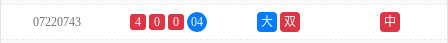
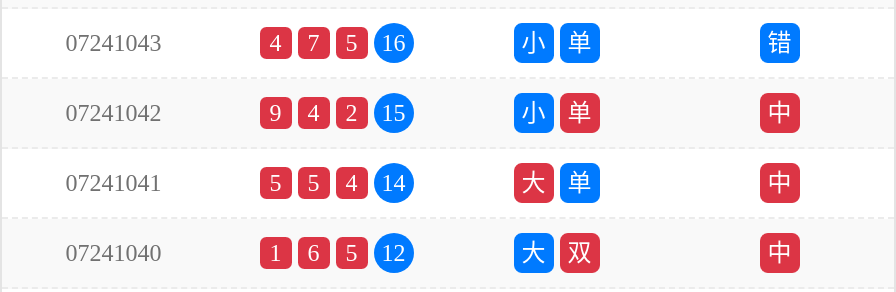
- 07220743
+ 07241043

- 0
- 0
- 04
+ 7
+ 5
+ 16
+ 小
+ 单
+ 错
+ 07241042
+ 9
+ 4
+ 2
+ 15
+ 小
+ 单
+ 中
+ 07241041
+ 5
+ 5
+ 4
+ 14
+ 大
+ 单
+ 中
+ 07241040
+ 1
+ 6
+ 5
+ 12
